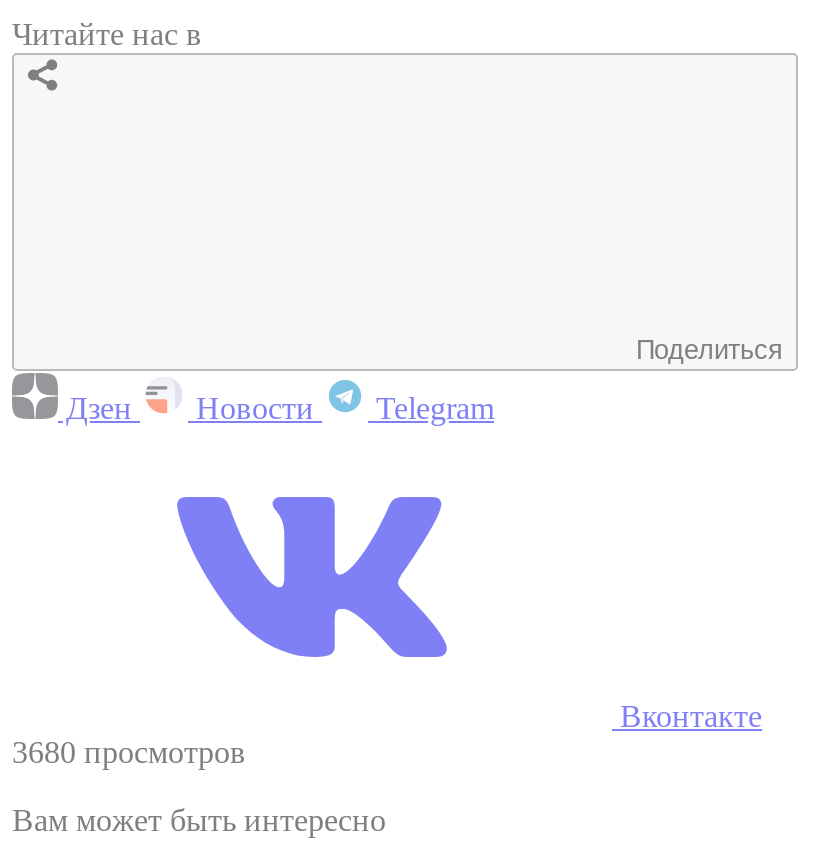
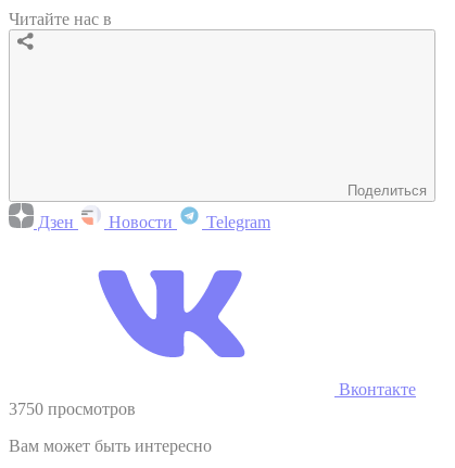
- 3680 просмотров
+ 3750 просмотров
